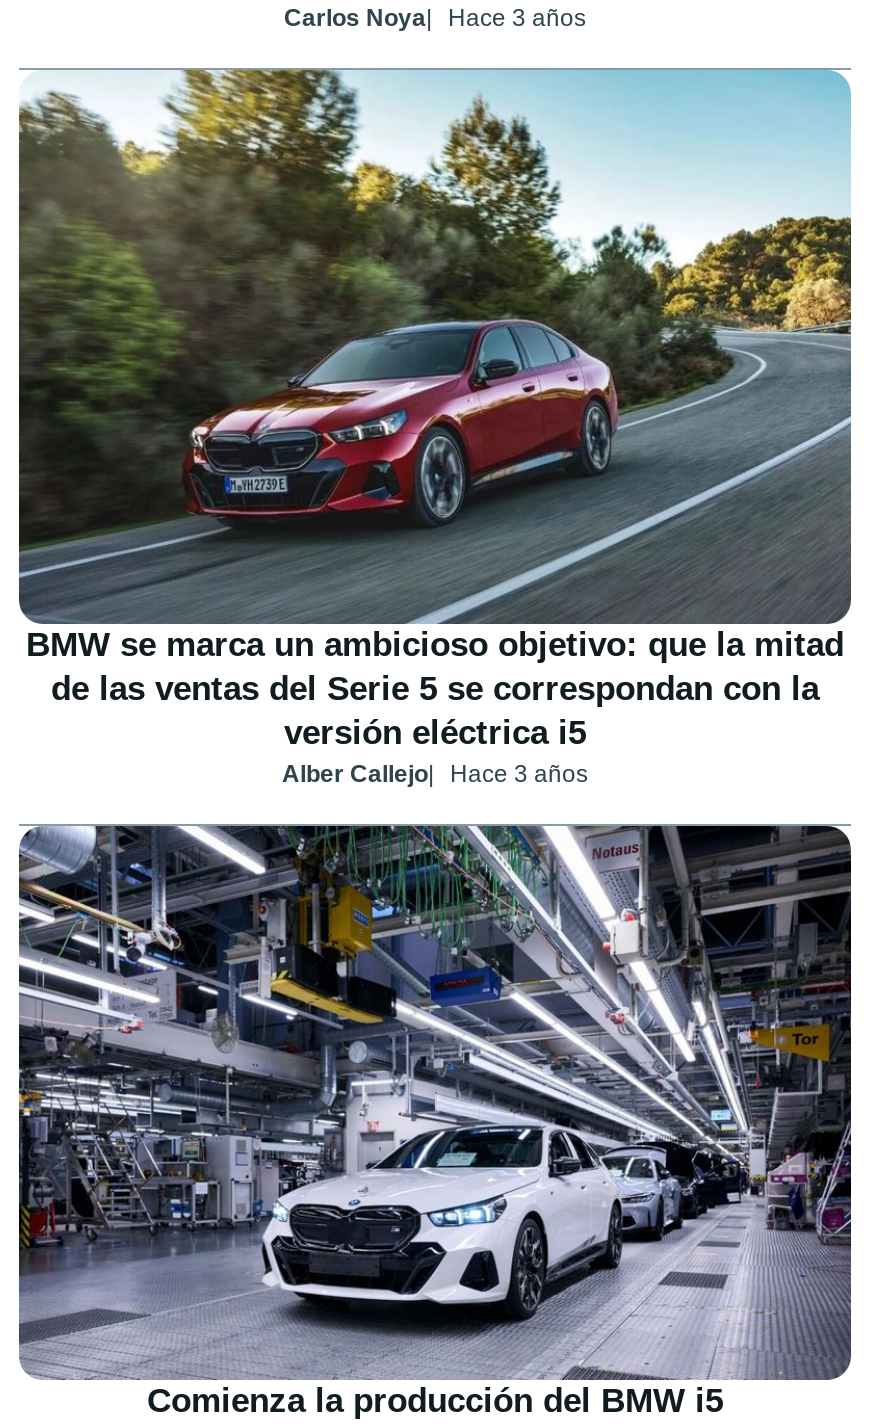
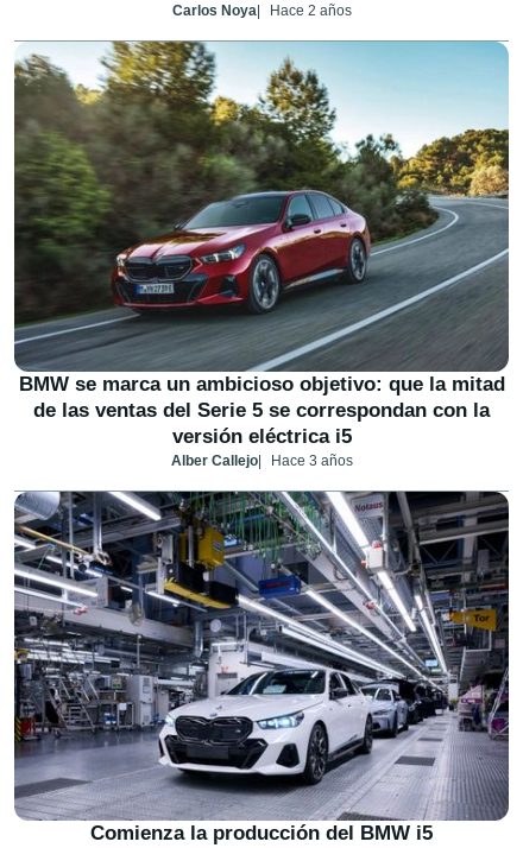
- Carlos Noya Hace 3 años
+ Carlos Noya Hace 2 años
